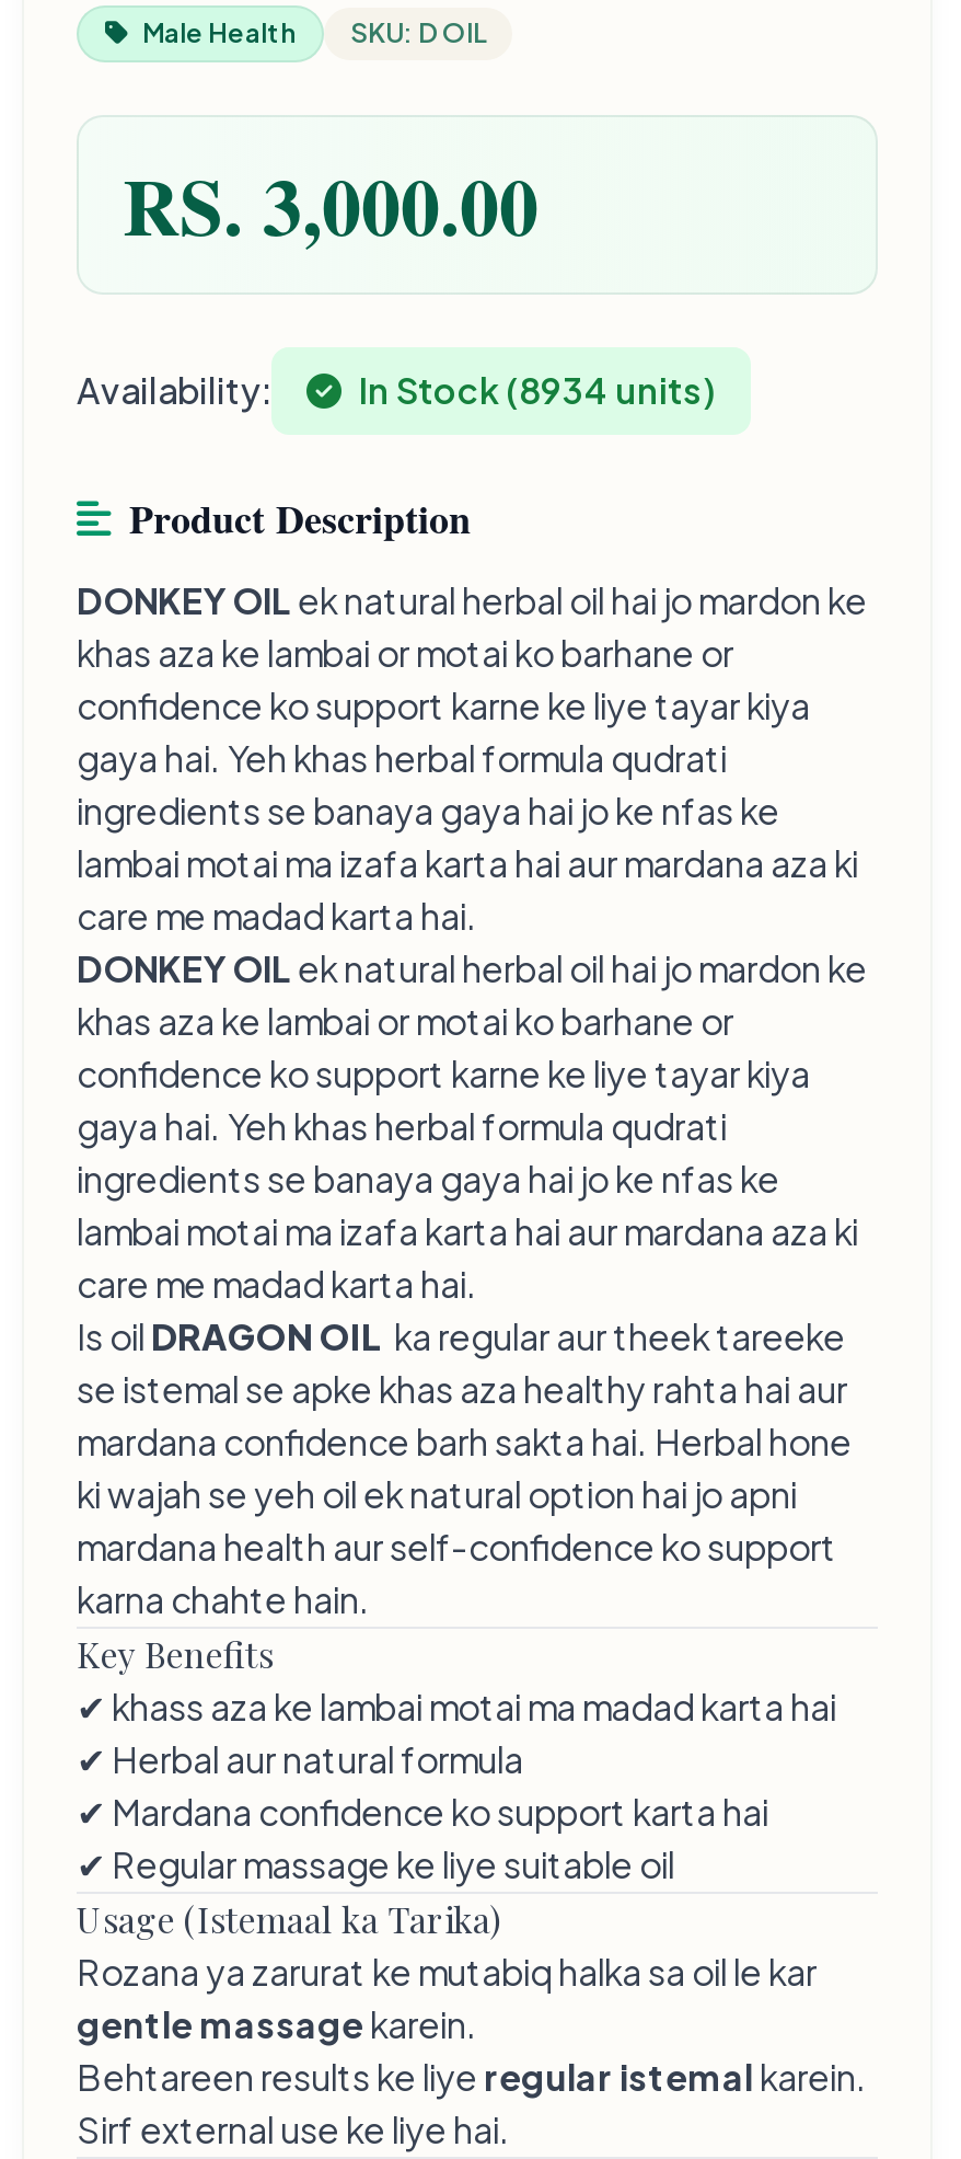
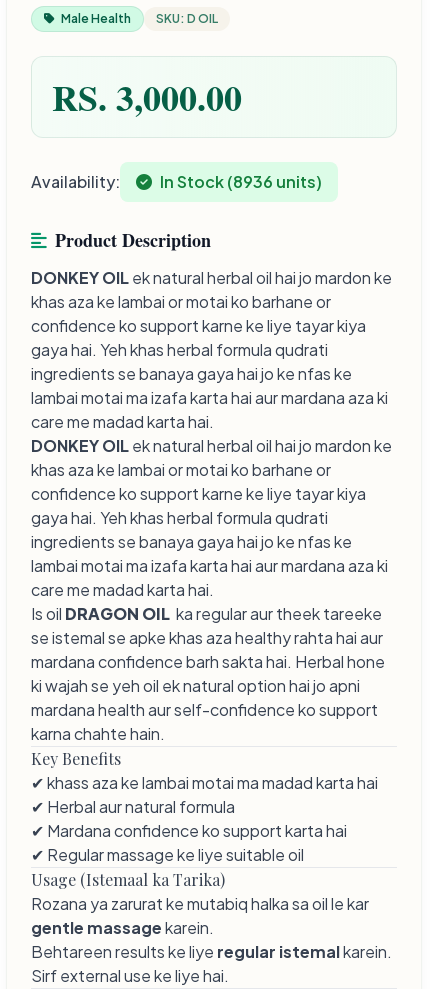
- In Stock (8934 units)
+ In Stock (8936 units)
